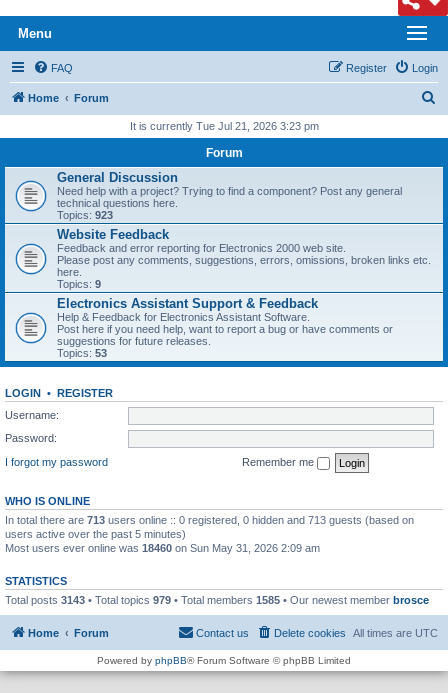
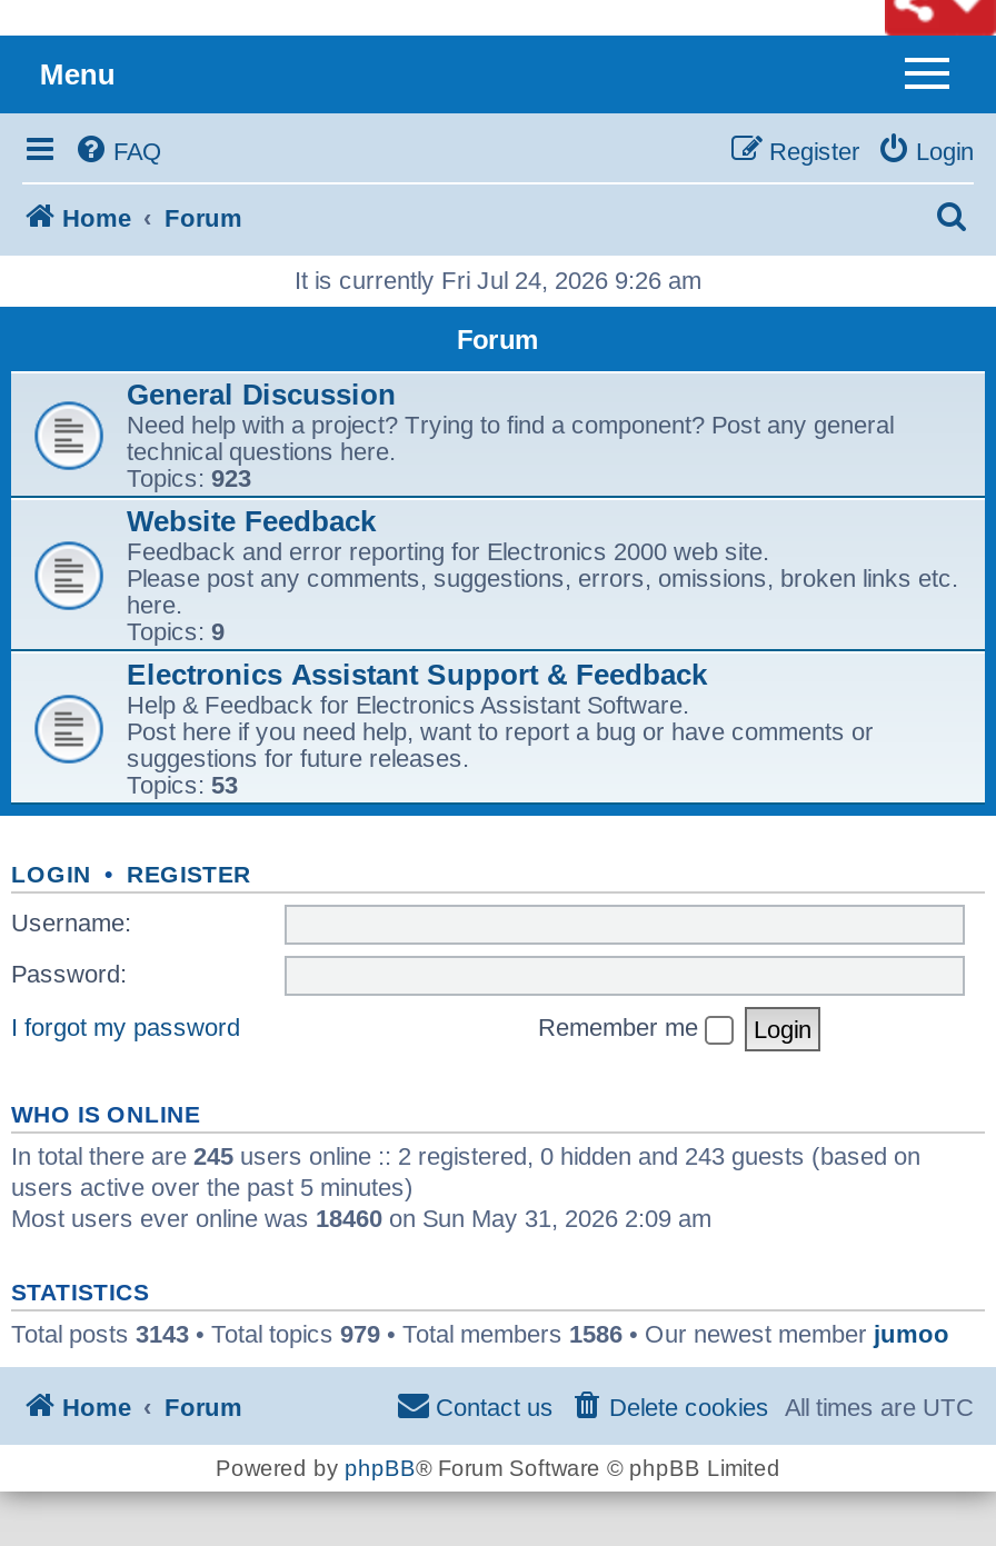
- It is currently Tue Jul 21, 2026 3:23 pm
+ It is currently Fri Jul 24, 2026 9:26 am

- In total there are 713 users online :: 0 registered, 0 hidden and 713 guests (based on
+ In total there are 245 users online :: 2 registered, 0 hidden and 243 guests (based on

- Total posts 3143 • Total topics 979 • Total members 1585 • Our newest member brosce
+ Total posts 3143 • Total topics 979 • Total members 1586 • Our newest member jumoo
